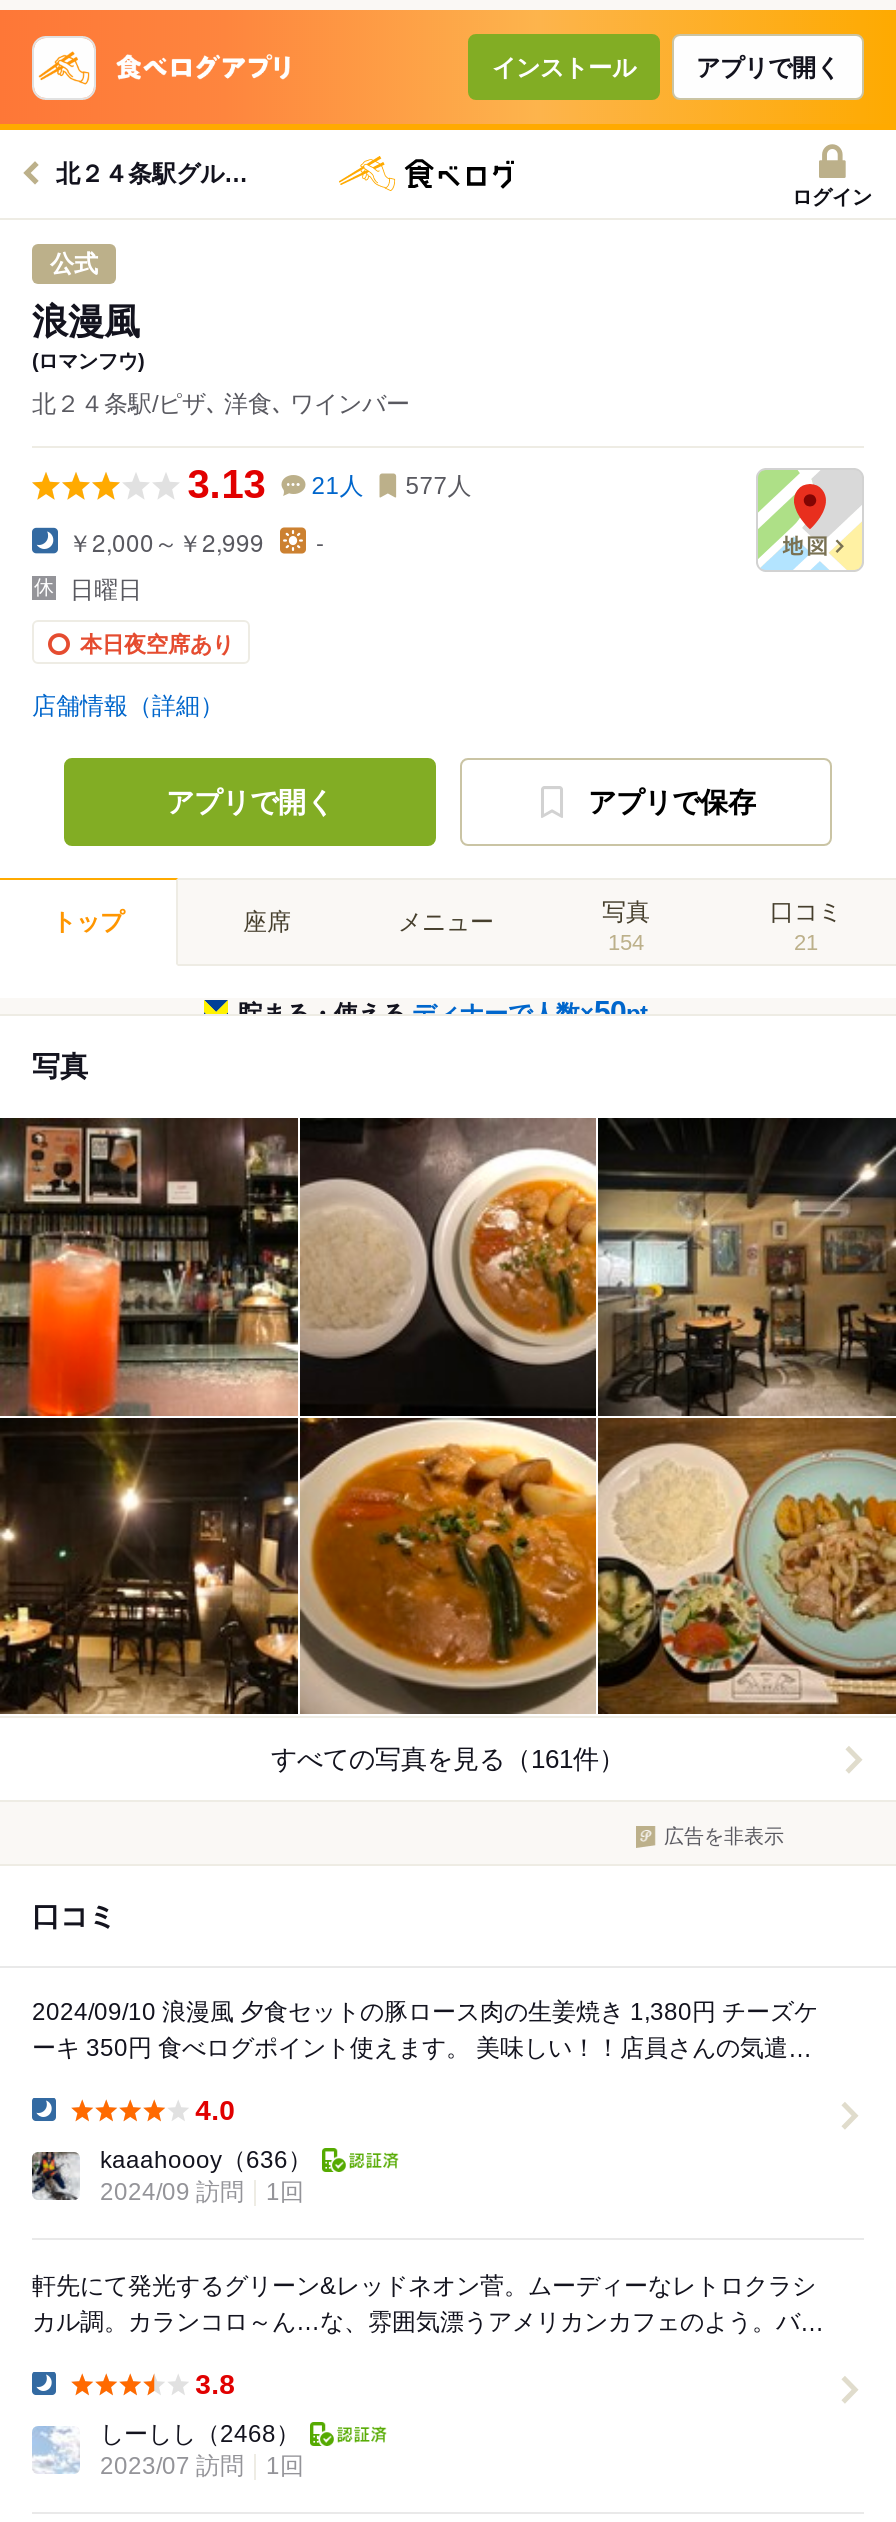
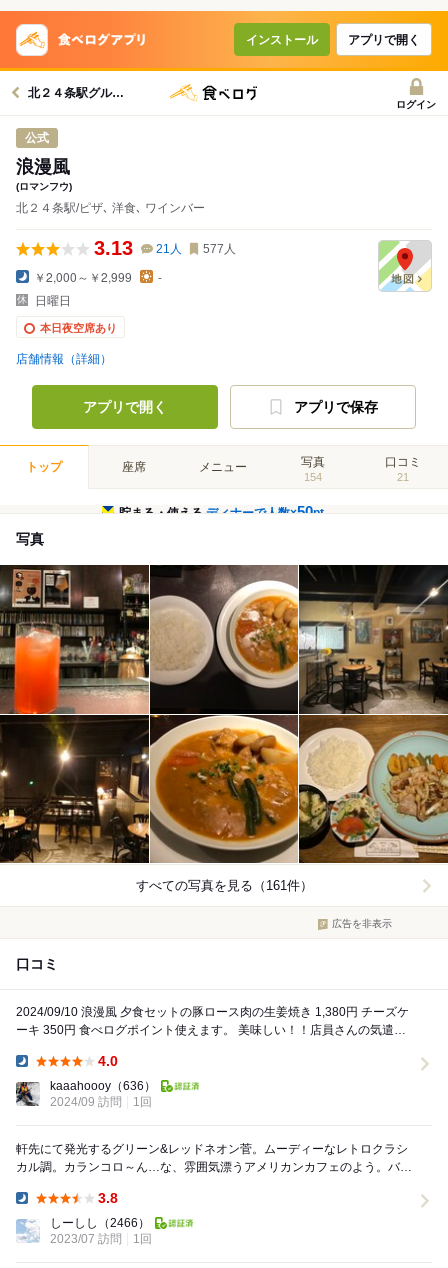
- しーしし（2468）
+ しーしし（2466）
